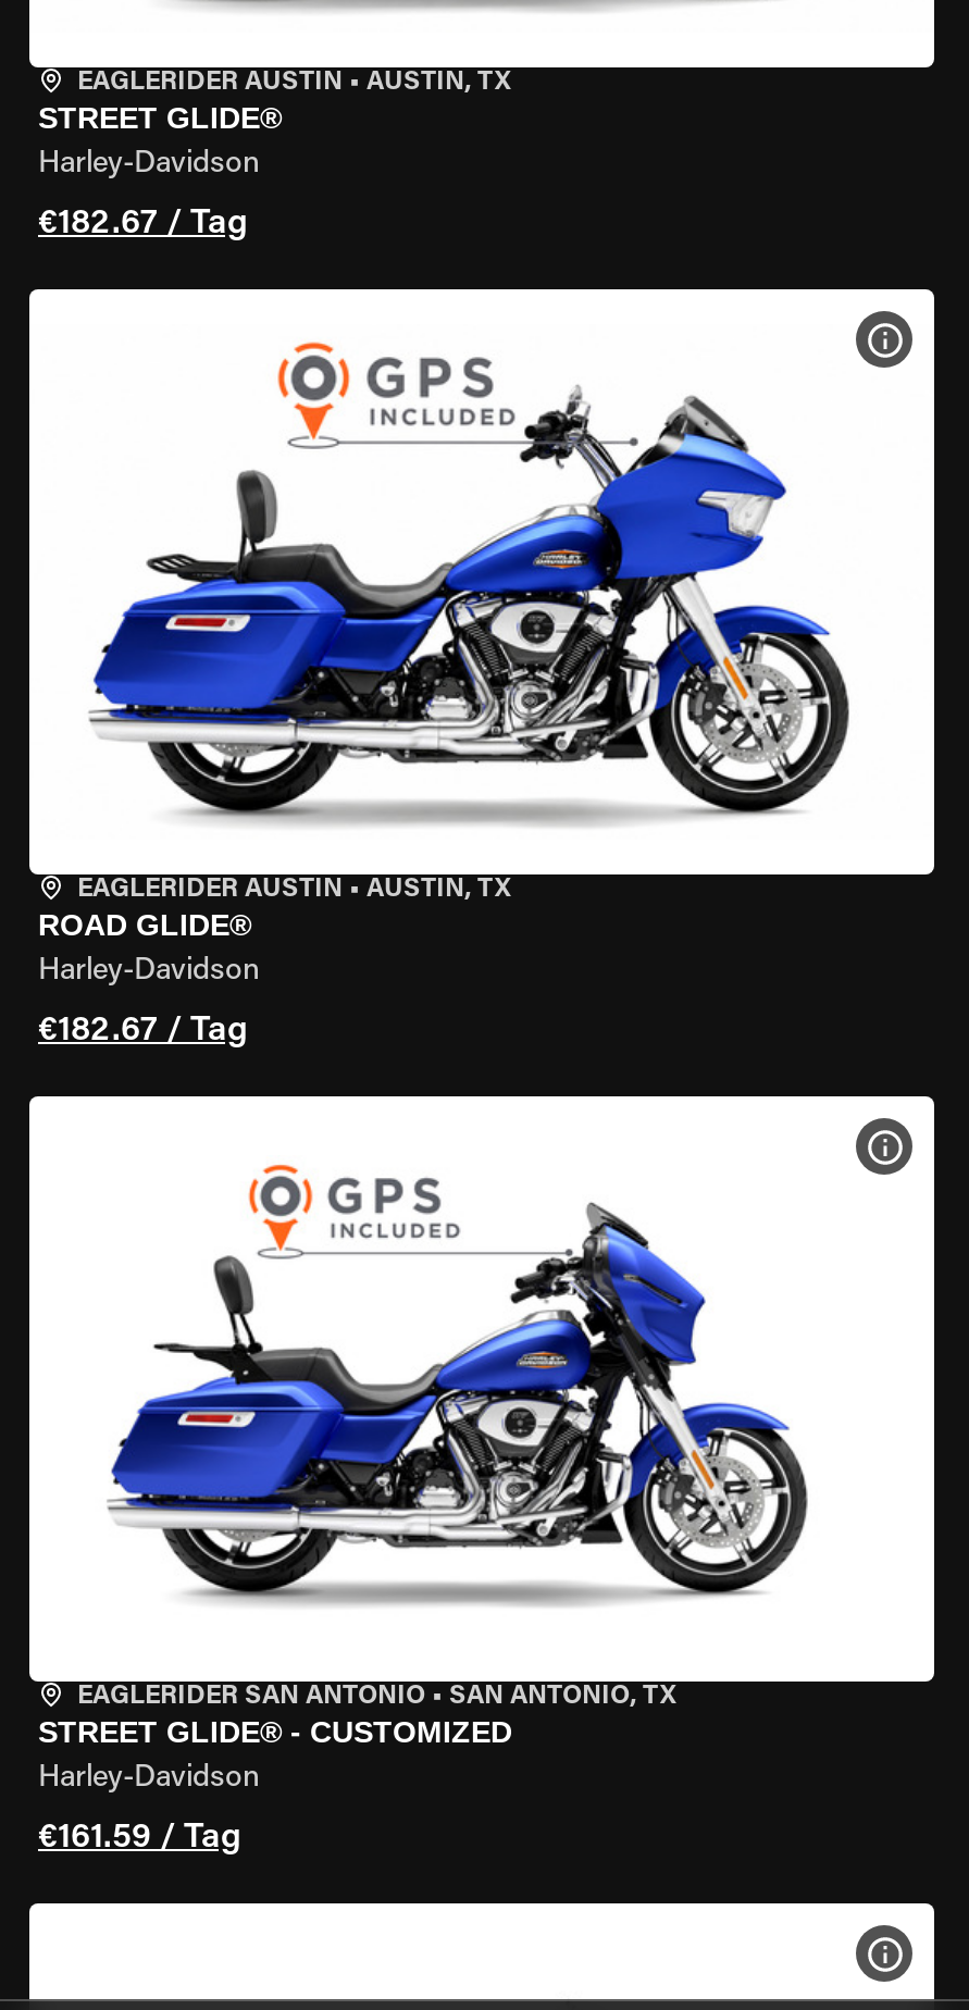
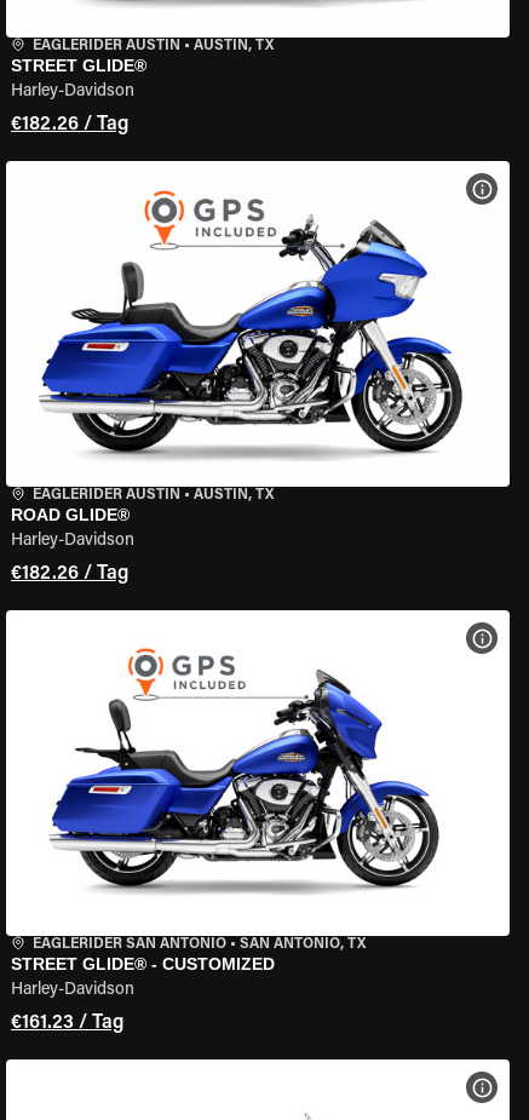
- €182.67 / Tag
+ €182.26 / Tag

- €182.67 / Tag
+ €182.26 / Tag

- €161.59 / Tag
+ €161.23 / Tag
